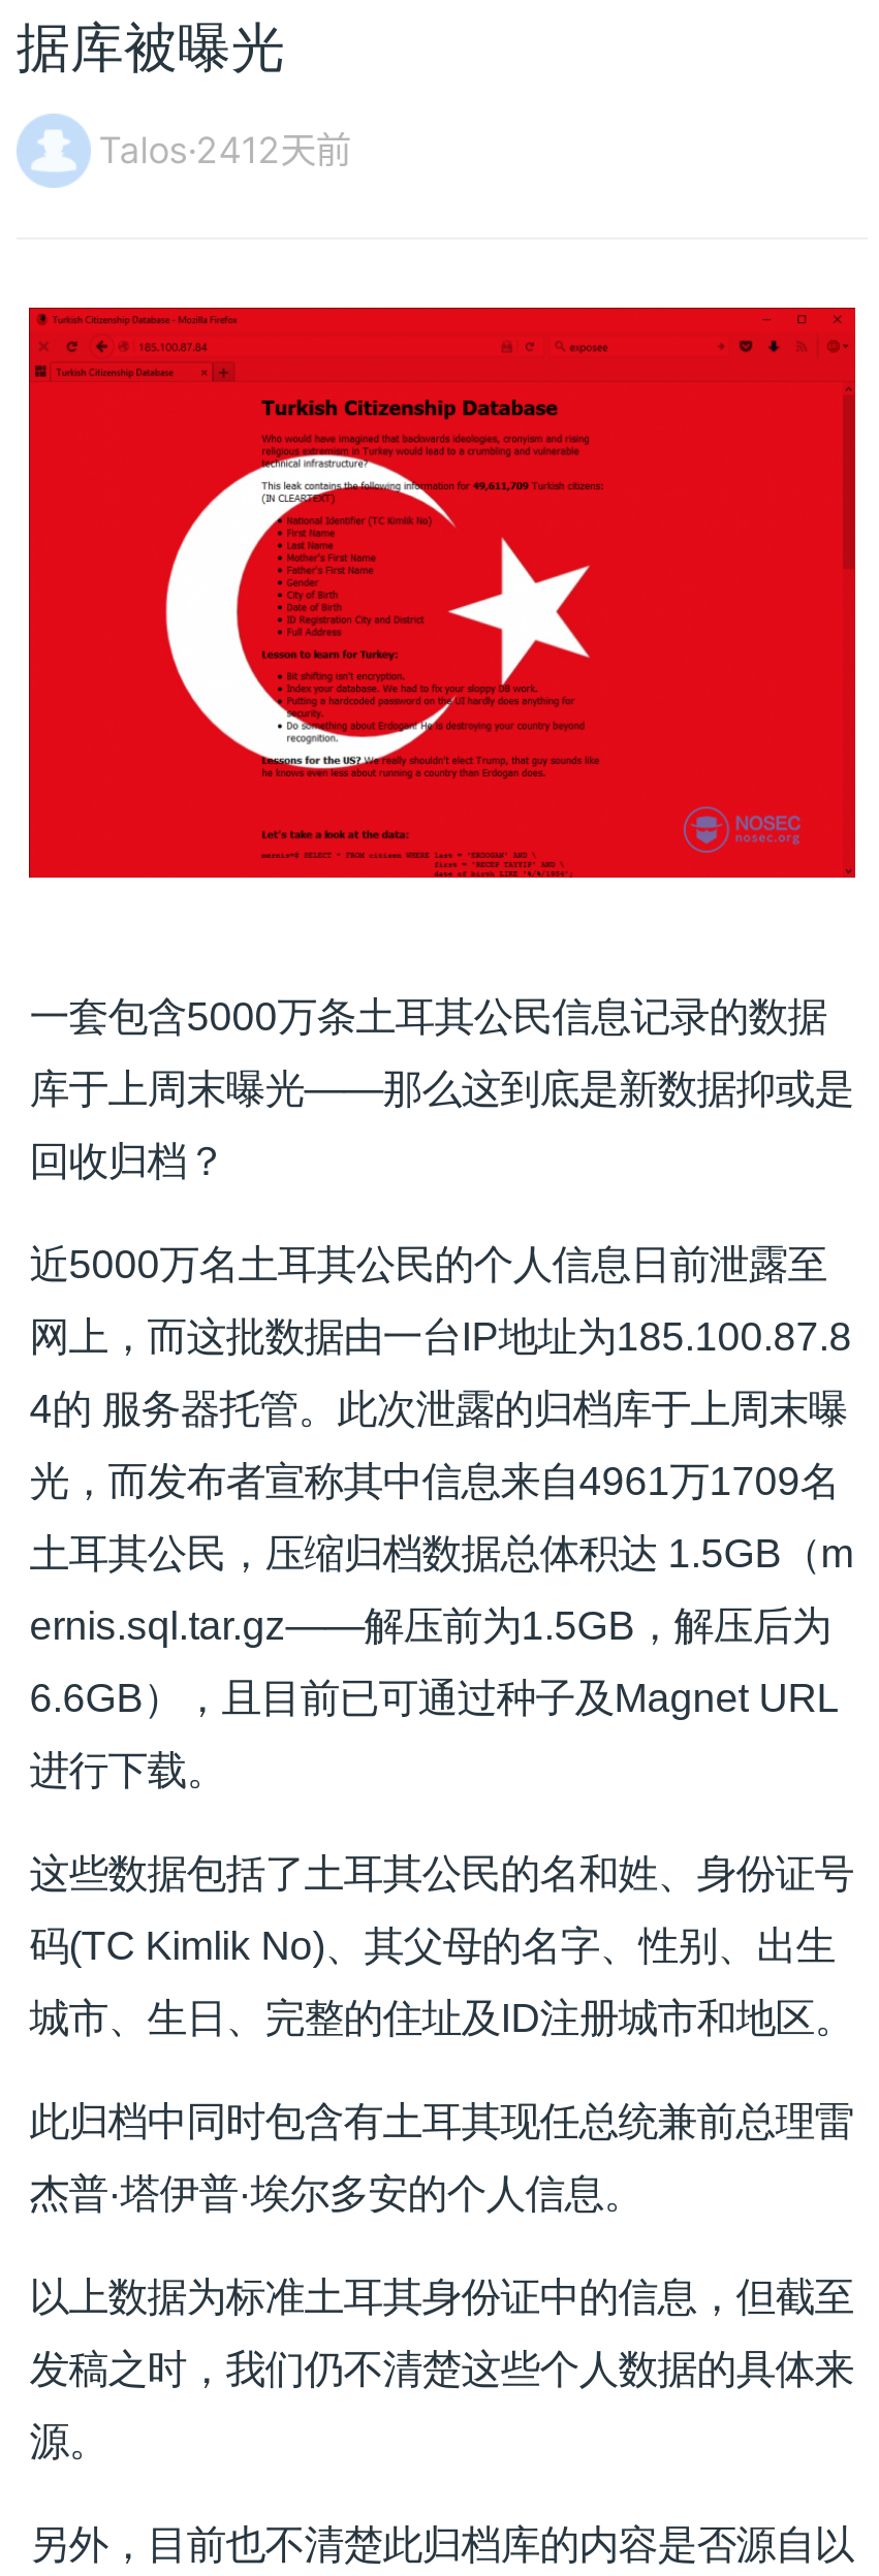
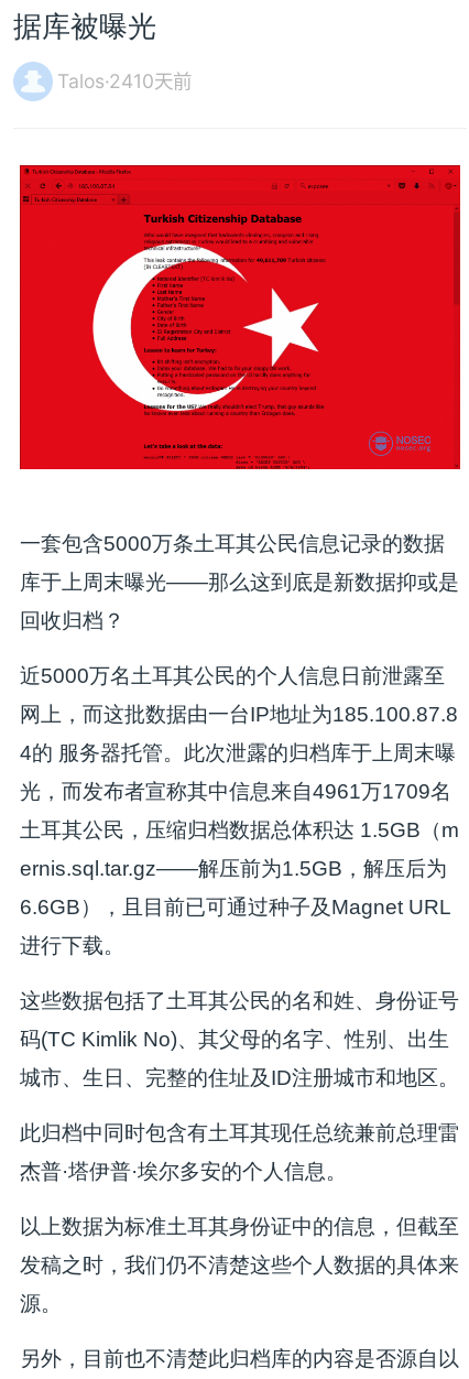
- Talos·2412天前
+ Talos·2410天前
